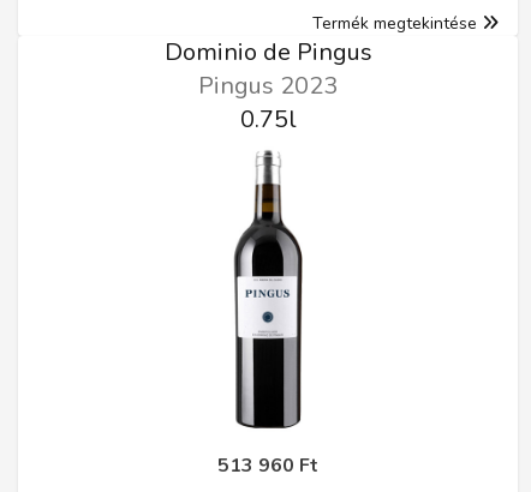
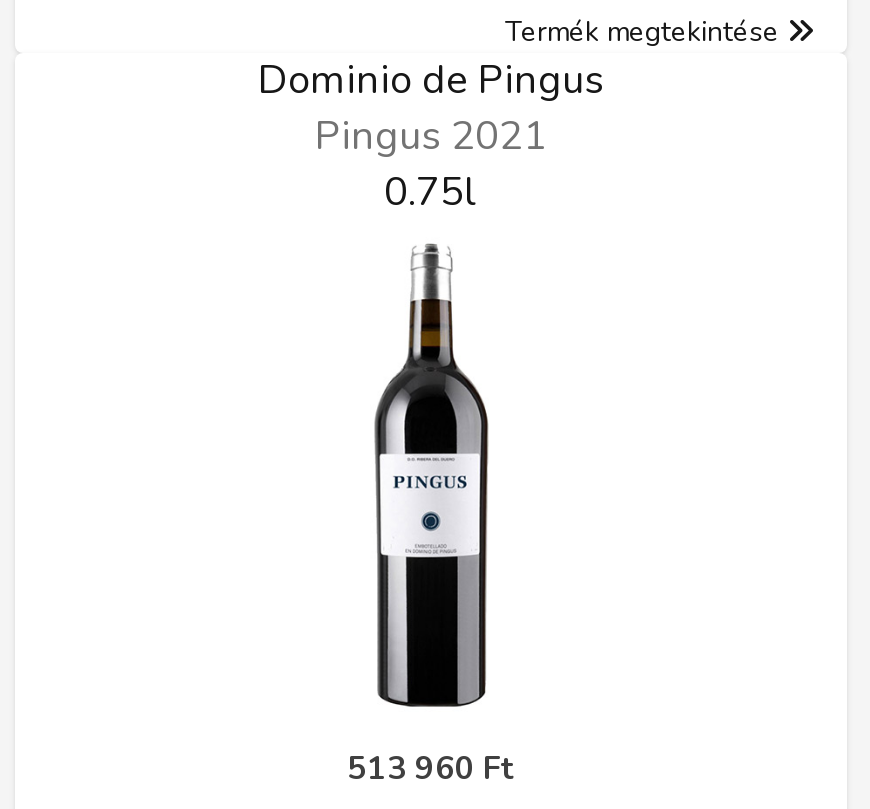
- Pingus 2023
+ Pingus 2021
